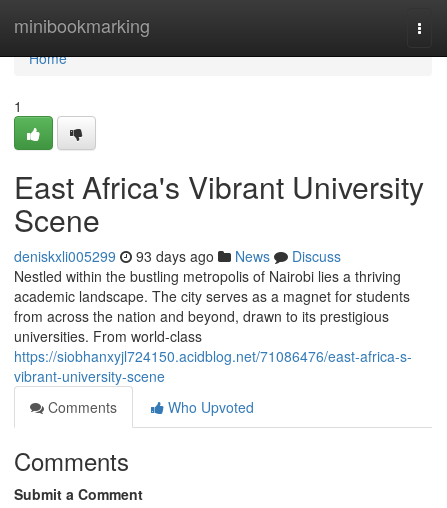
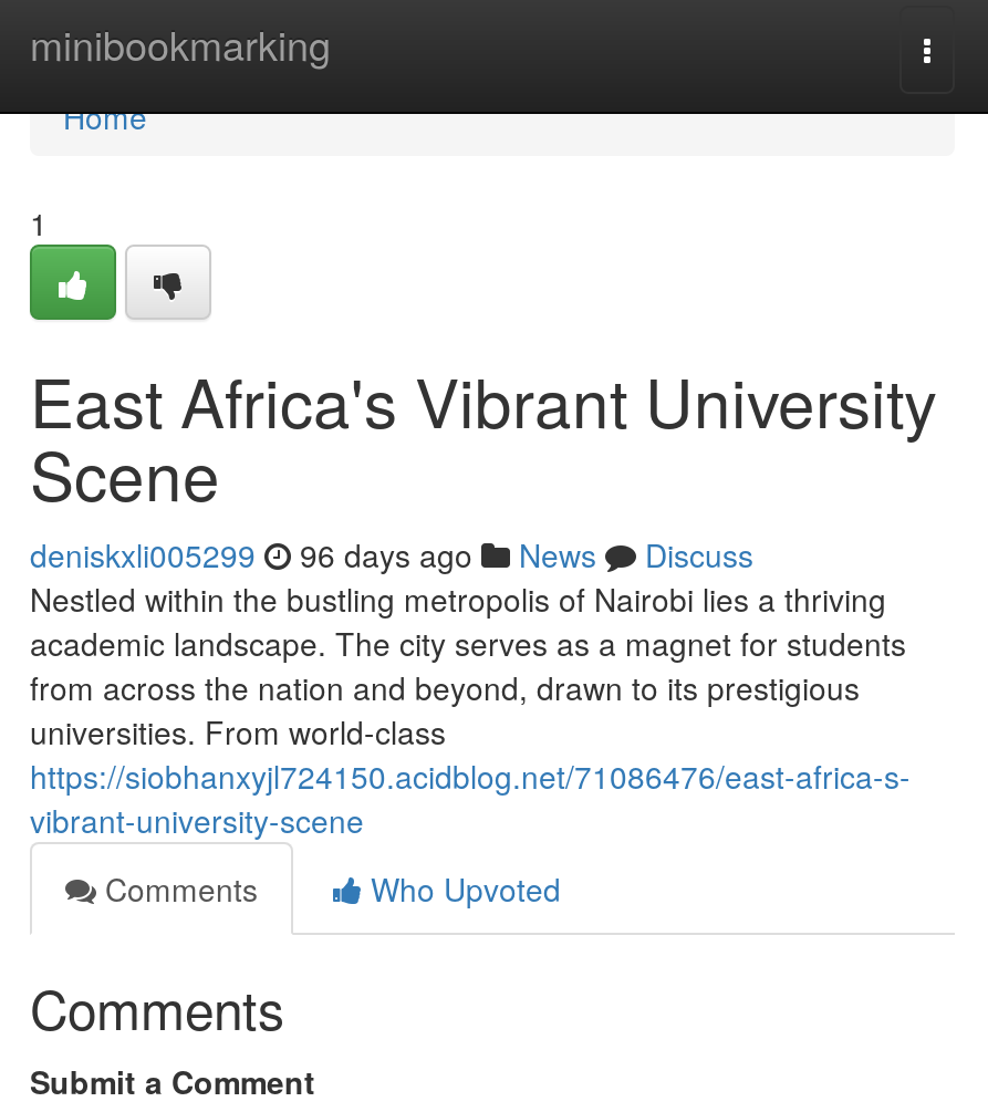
- deniskxli005299 93 days ago News Discuss
+ deniskxli005299 96 days ago News Discuss
